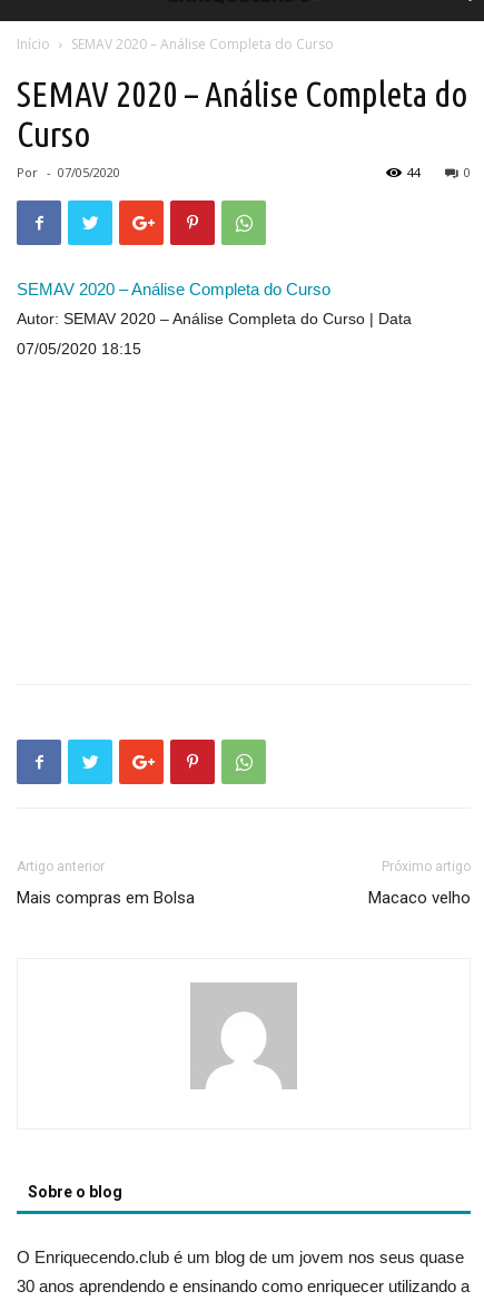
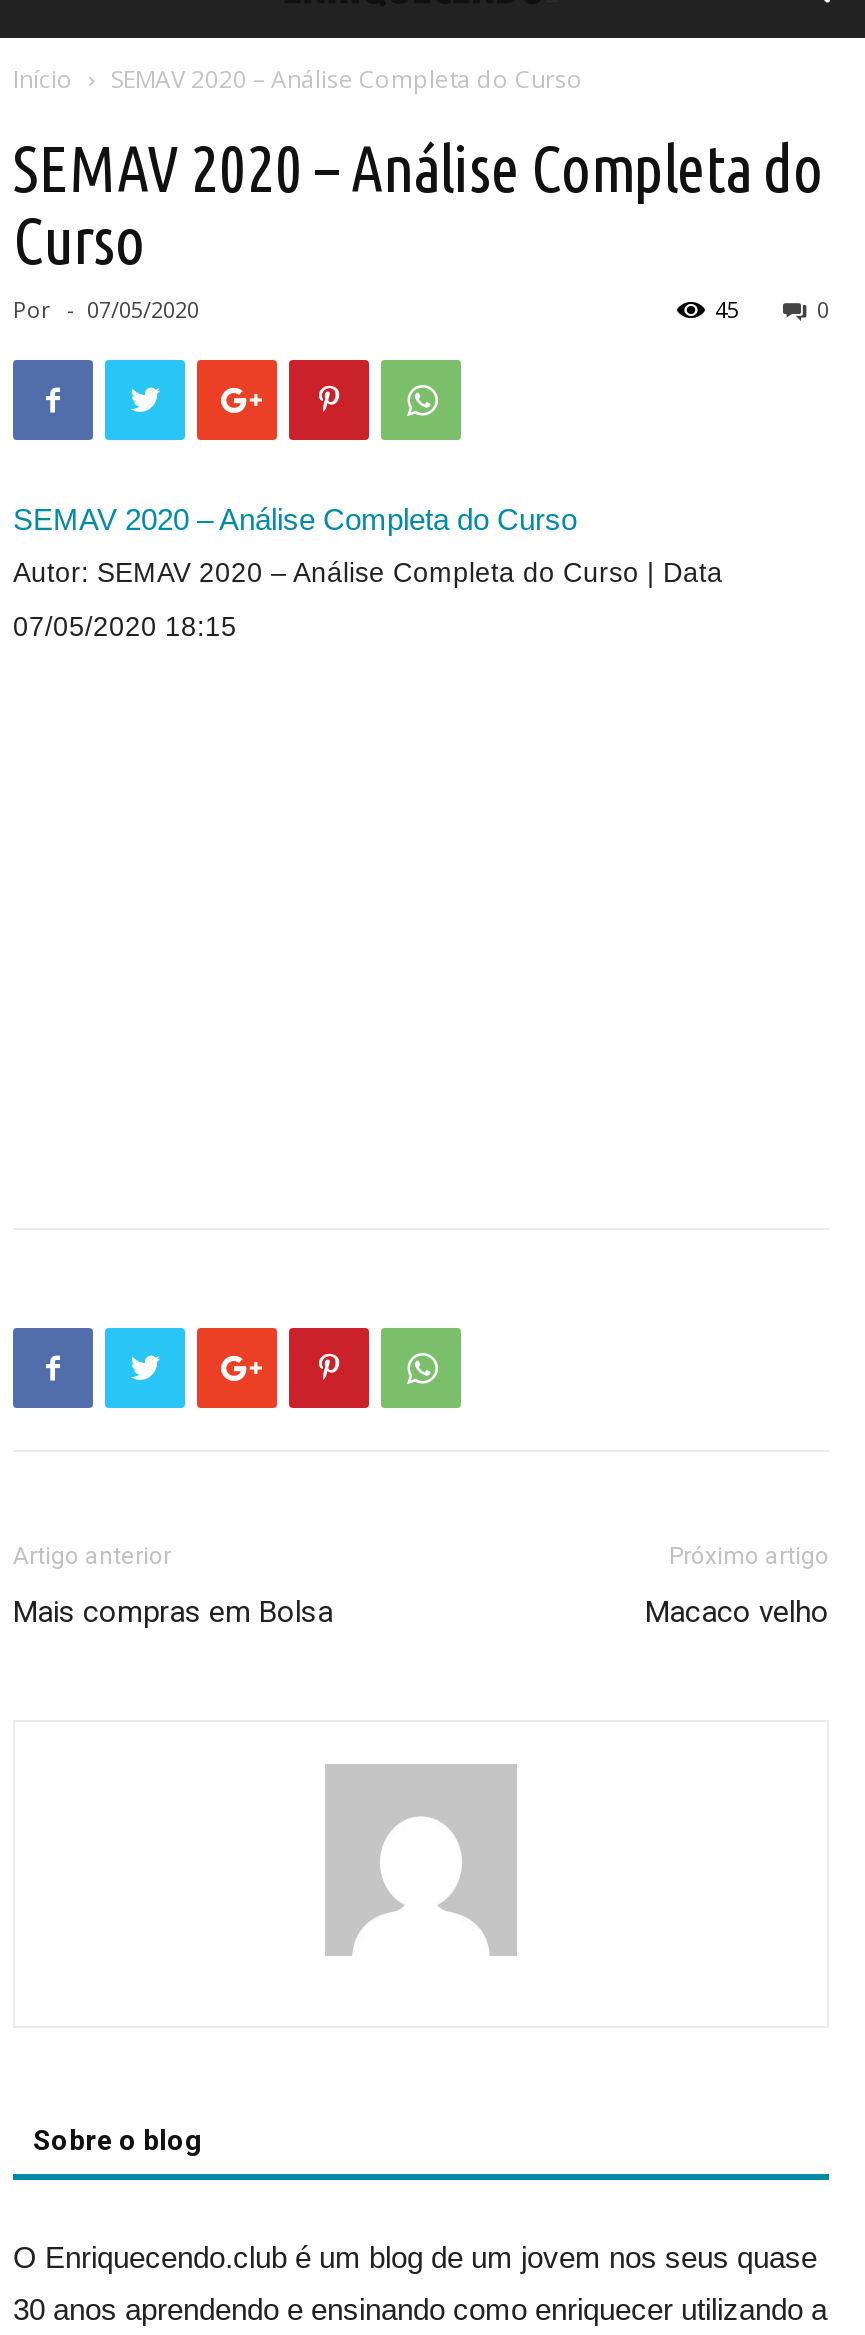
- 44
+ 45
